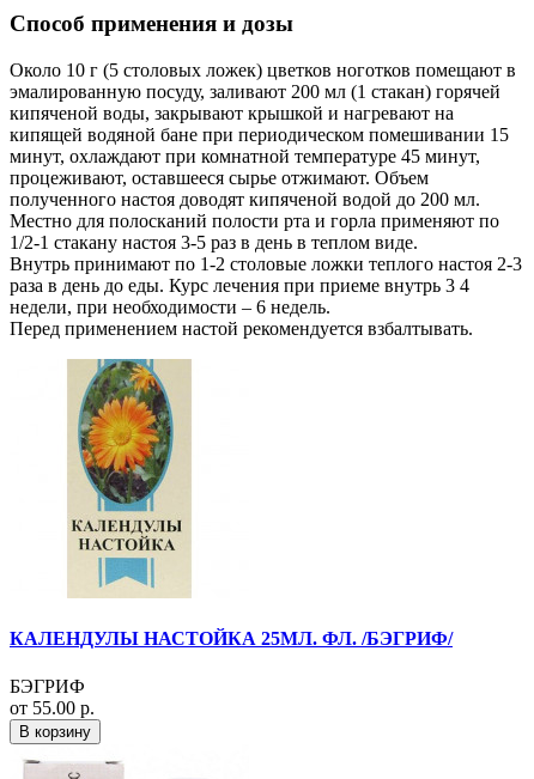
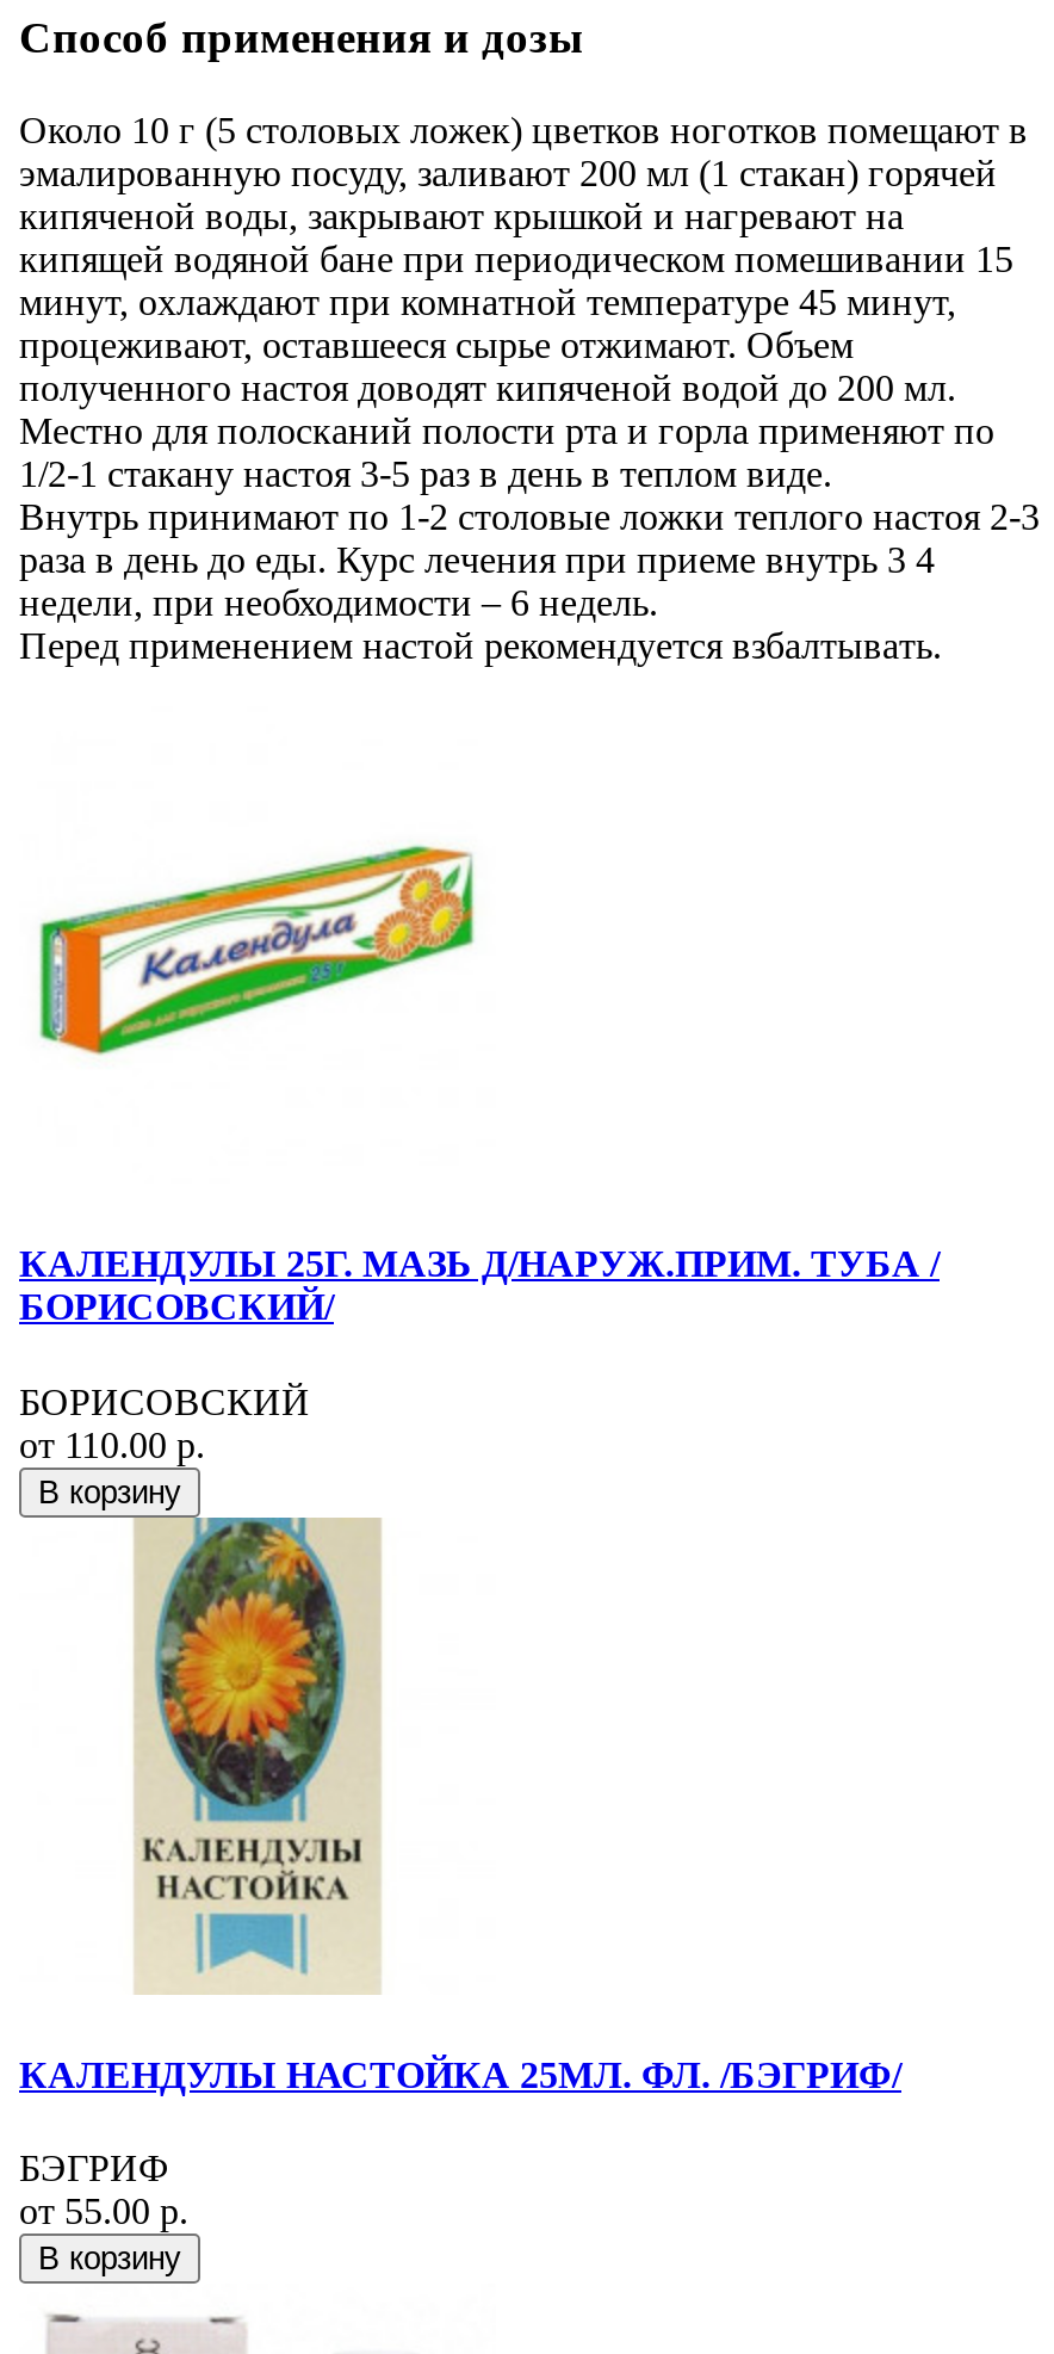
+ КАЛЕНДУЛЫ 25Г. МАЗЬ Д/НАРУЖ.ПРИМ. ТУБА /
+ БОРИСОВСКИЙ/
+ БОРИСОВСКИЙ
+ от 110.00 р.
+ В корзину

+ [image]
